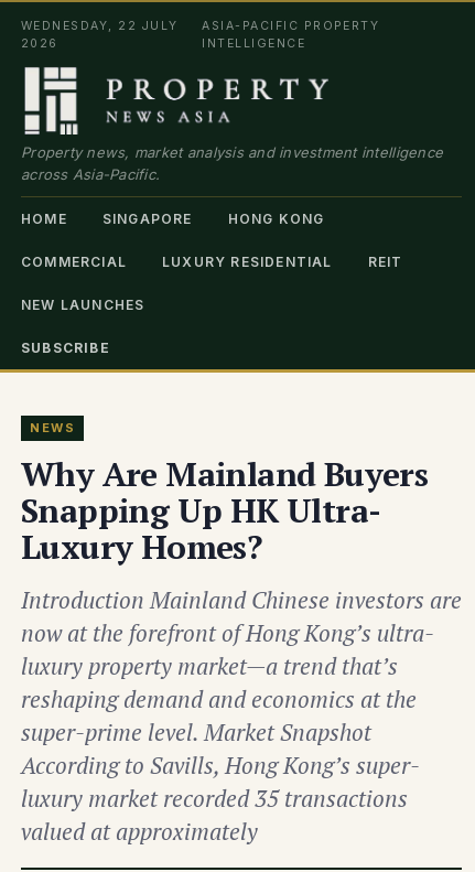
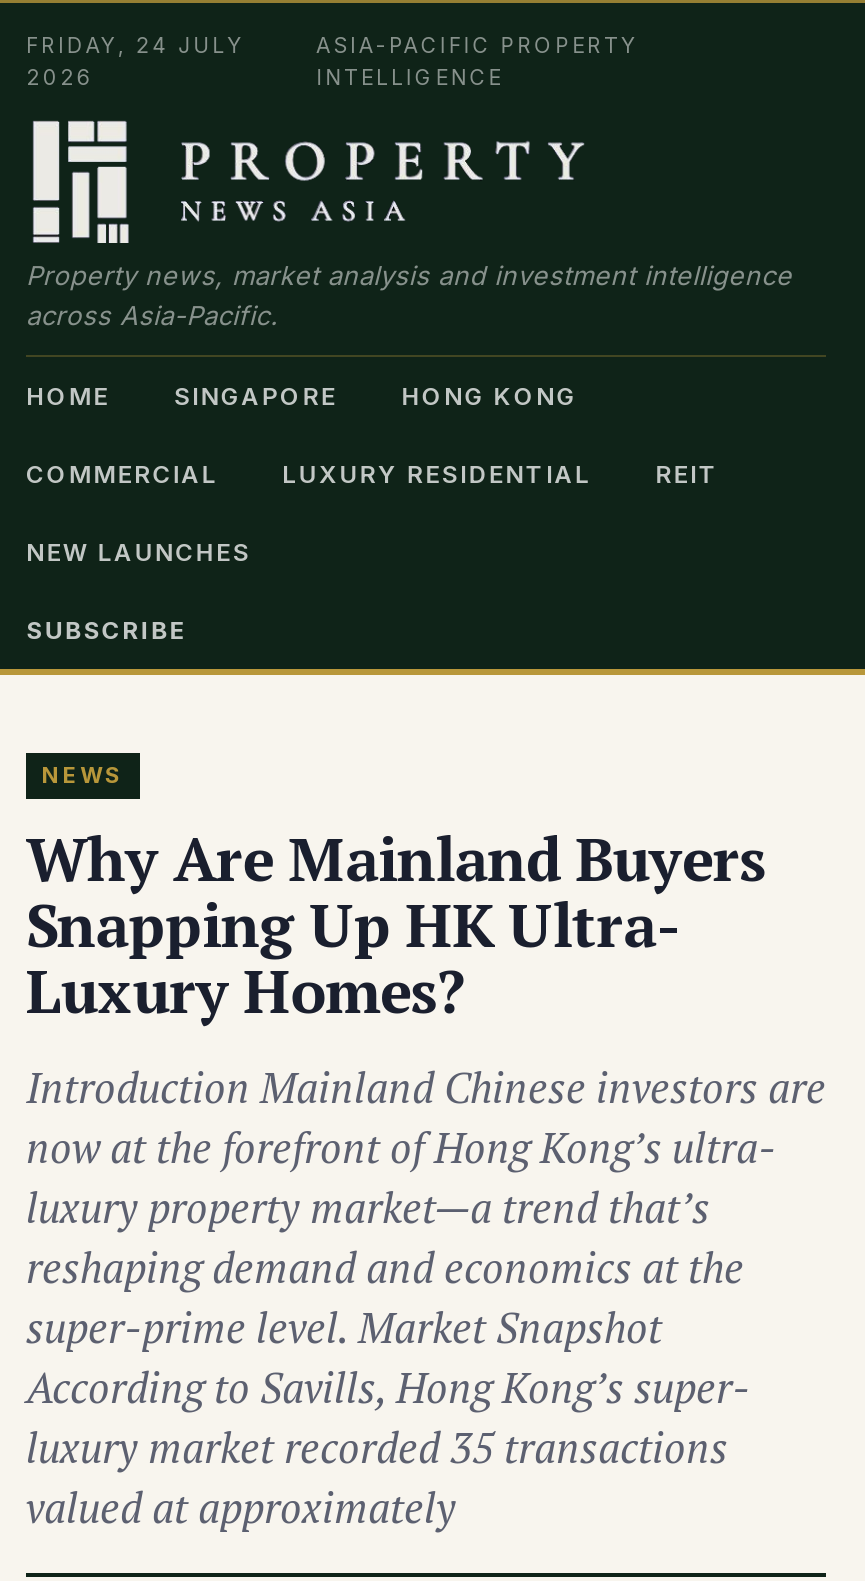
- WEDNESDAY, 22 JULY
+ FRIDAY, 24 JULY
